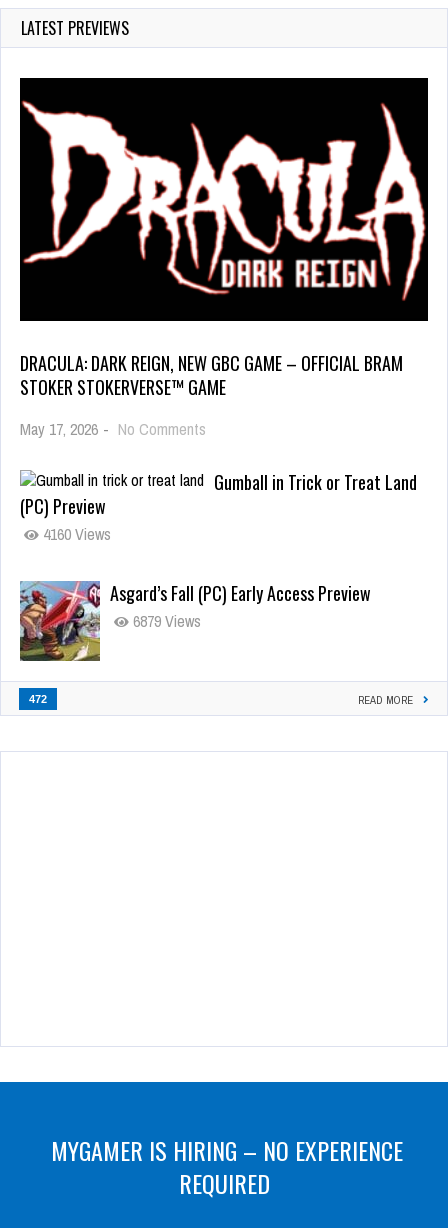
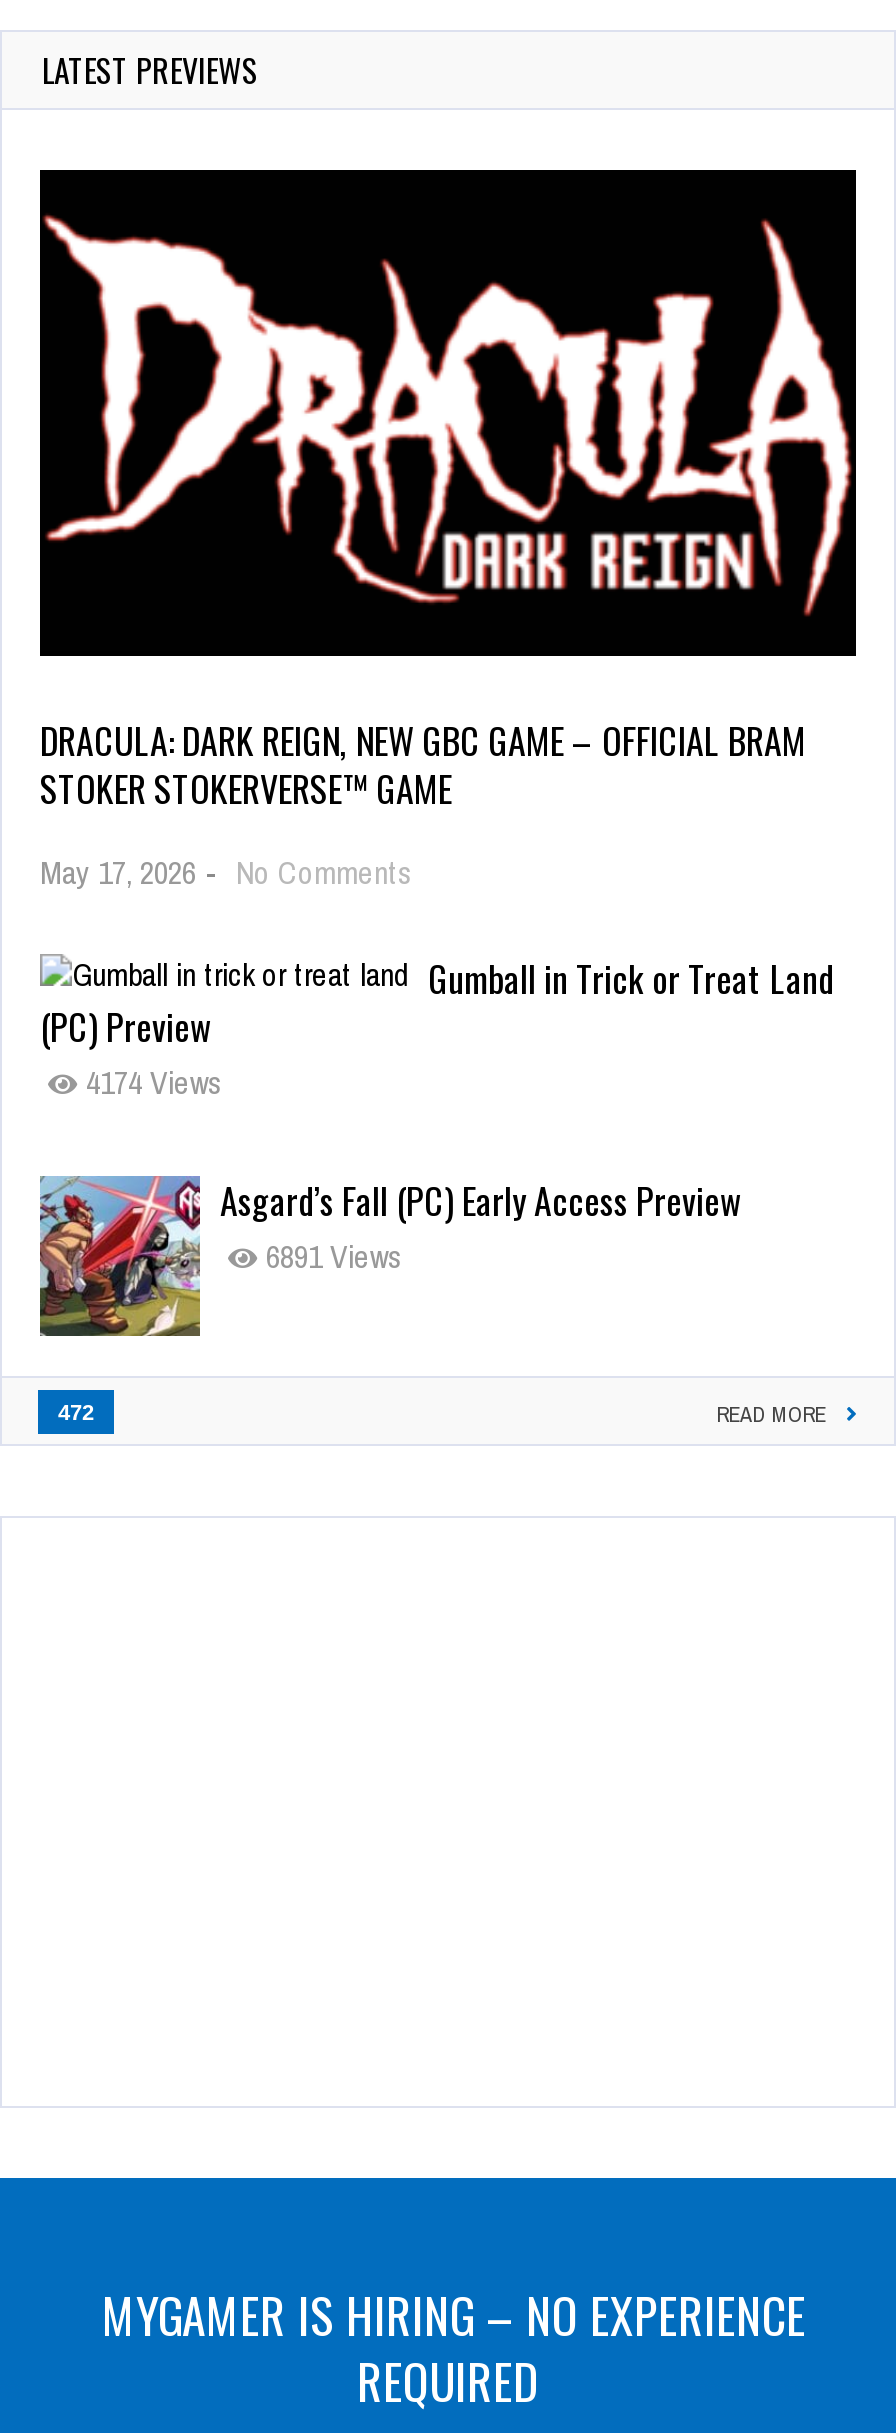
- 4160 Views
+ 4174 Views

- 6879 Views
+ 6891 Views
